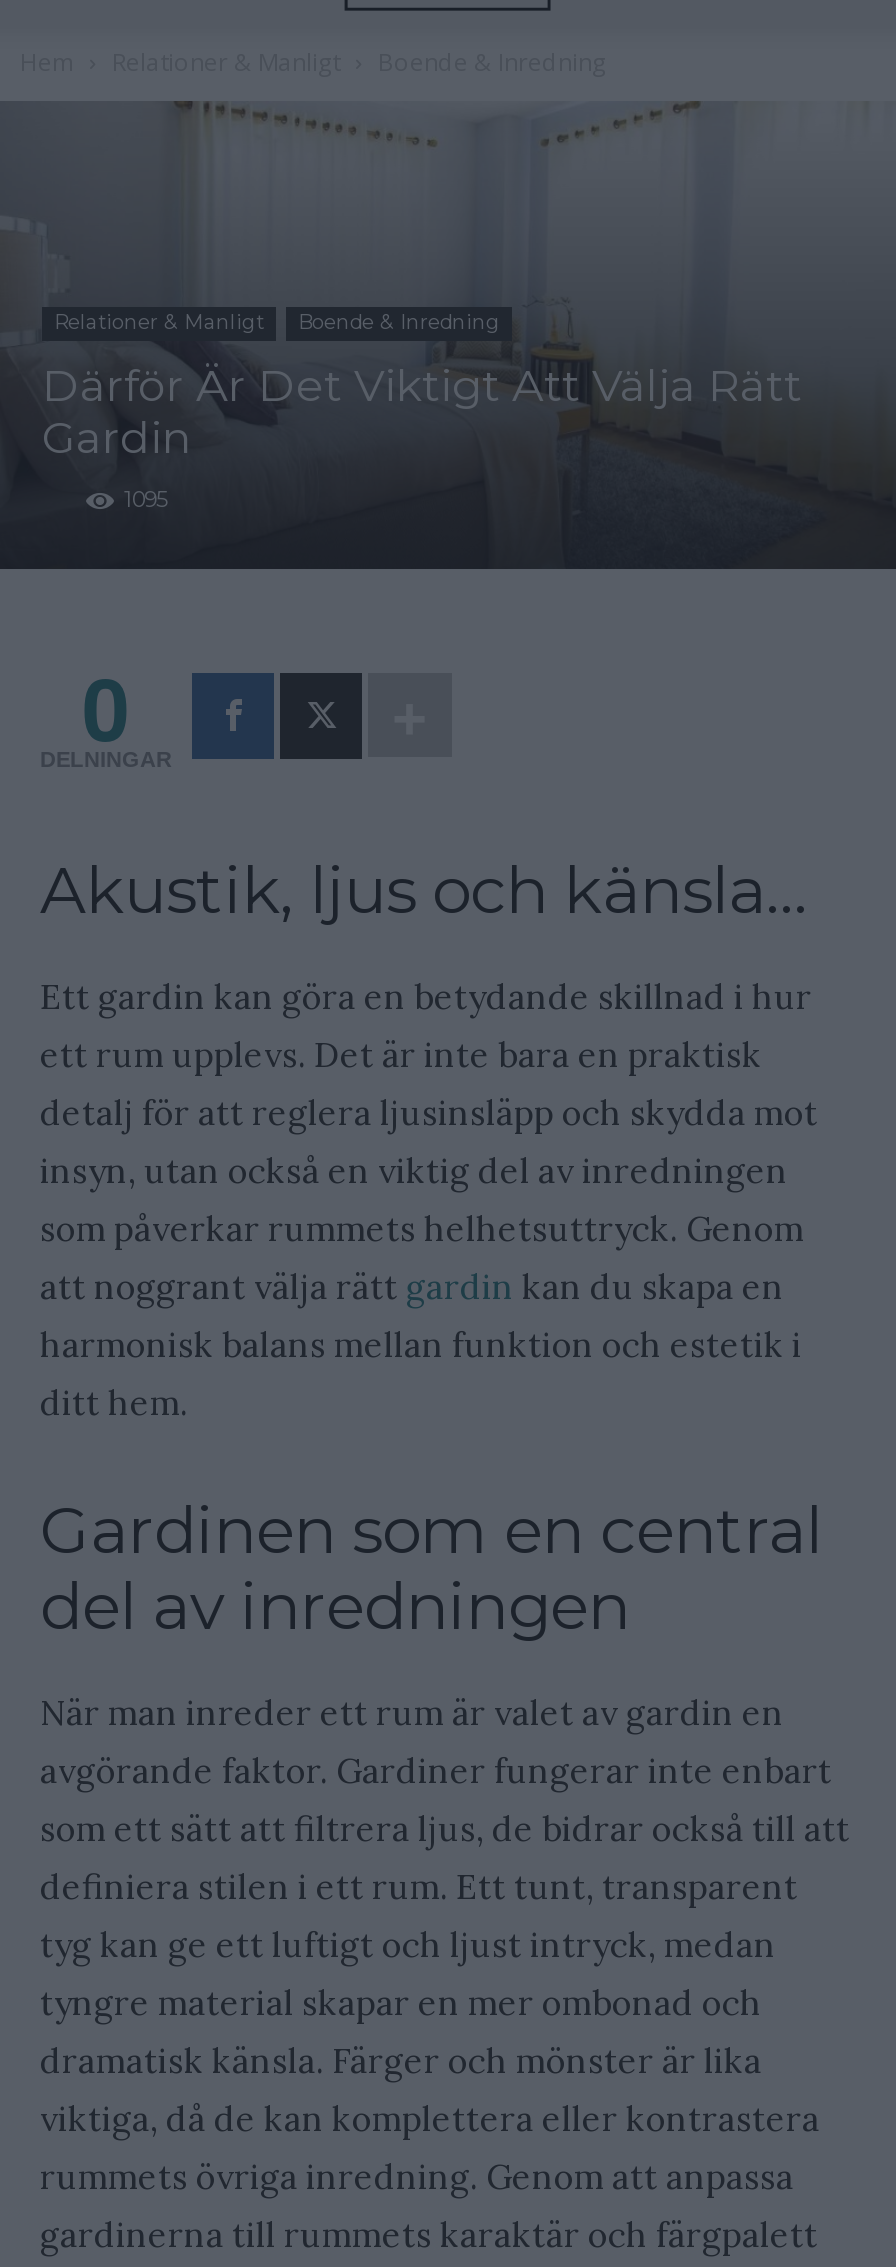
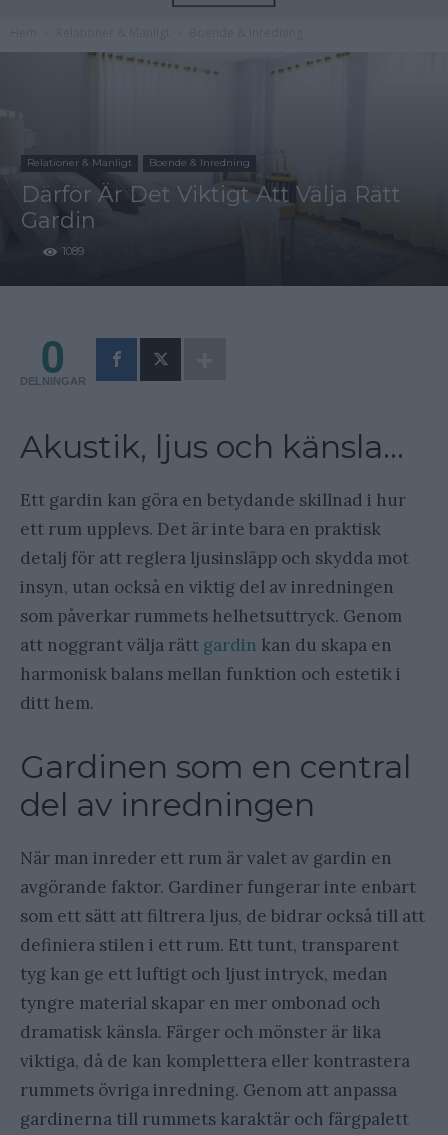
- 1095
+ 1089
